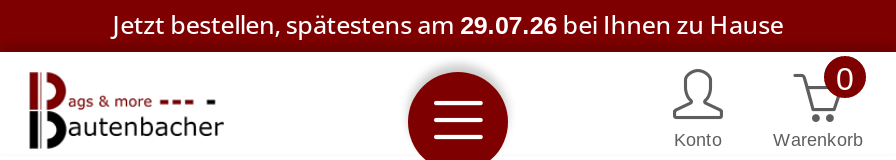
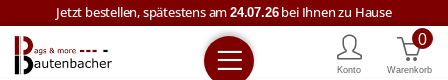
- Jetzt bestellen, spätestens am 29.07.26 bei Ihnen zu Hause
+ Jetzt bestellen, spätestens am 24.07.26 bei Ihnen zu Hause
